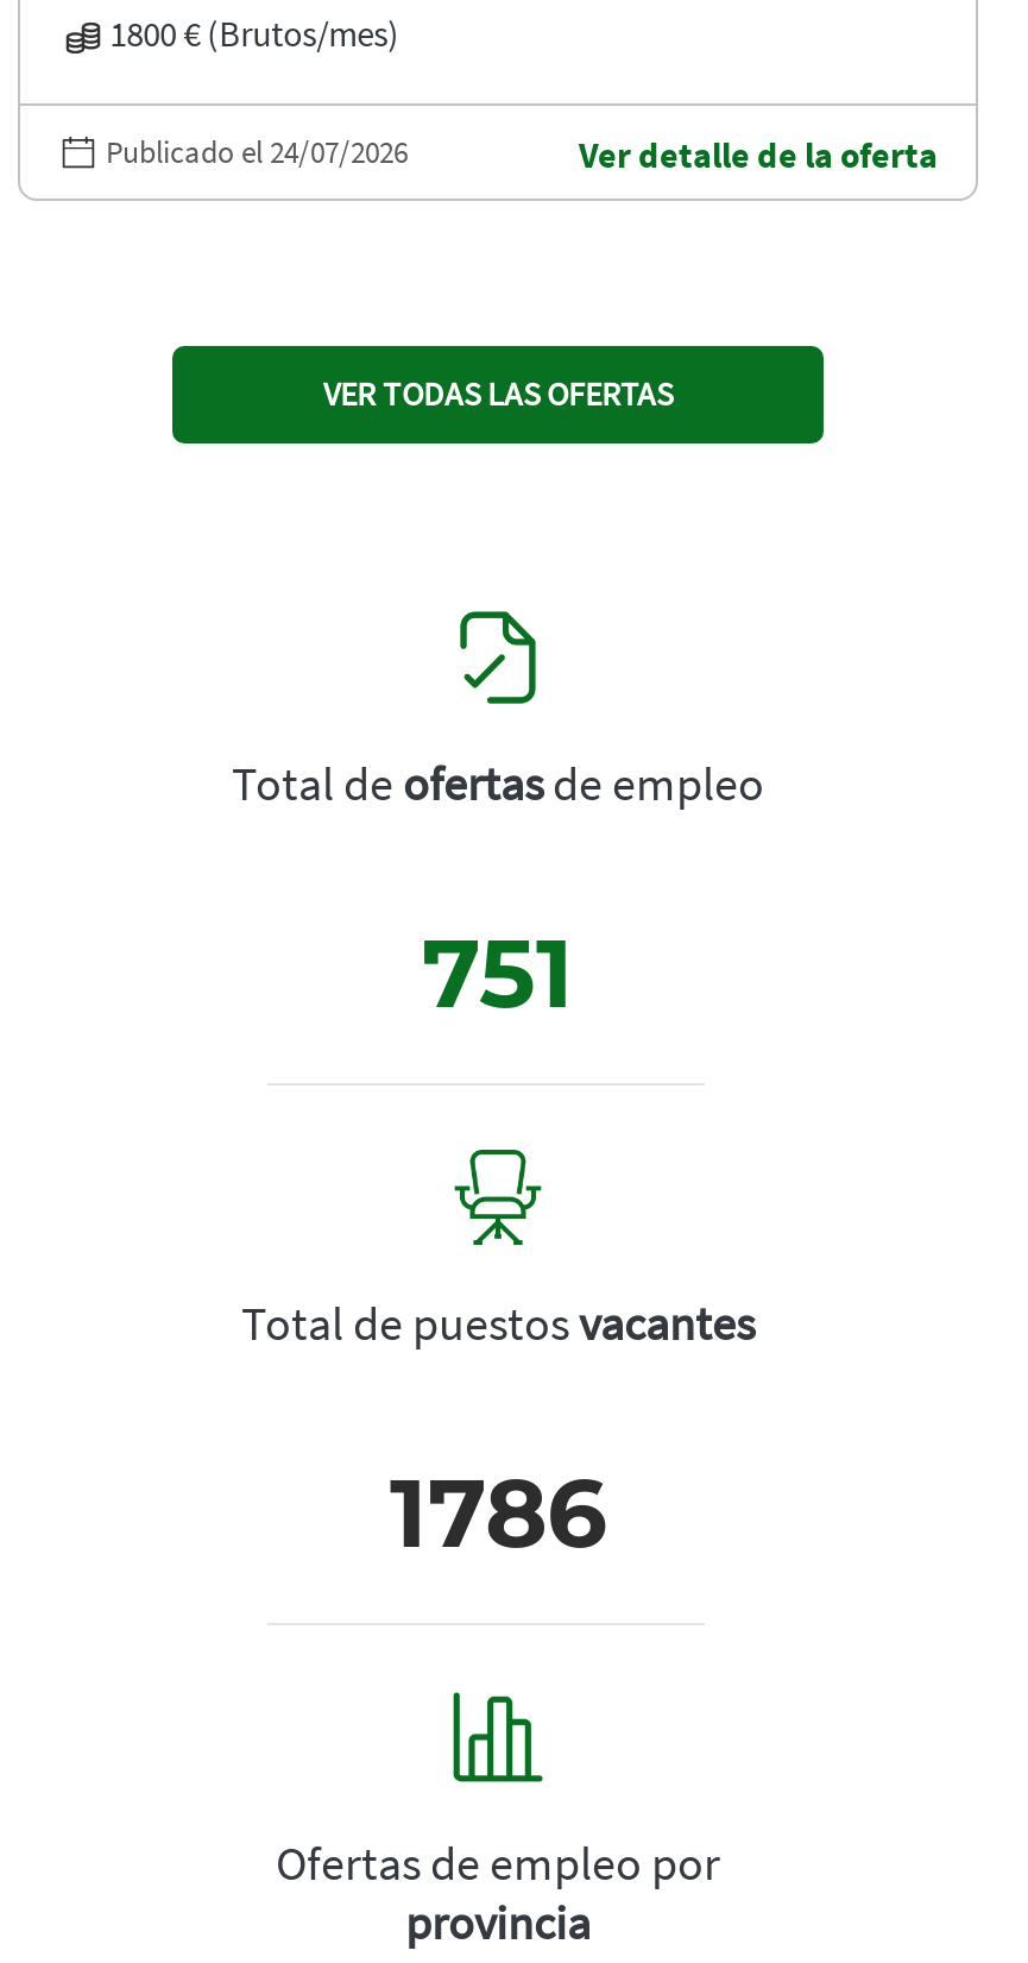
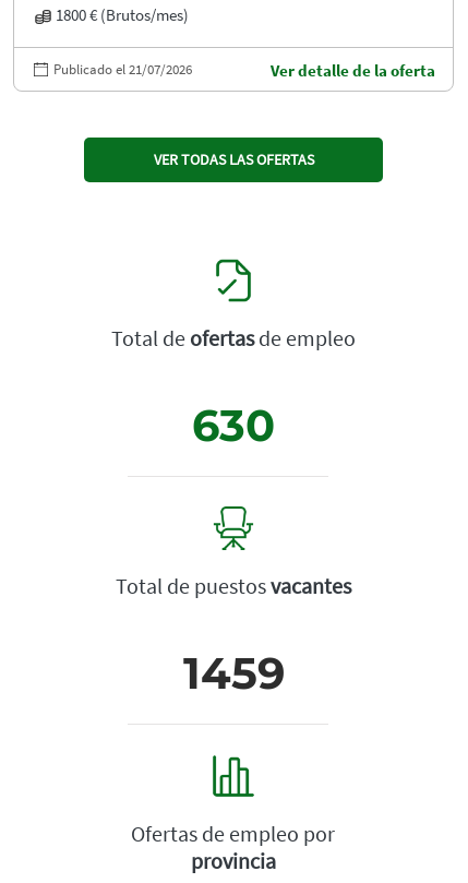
- Publicado el 24/07/2026
+ Publicado el 21/07/2026

- 751
+ 630

- 1786
+ 1459
